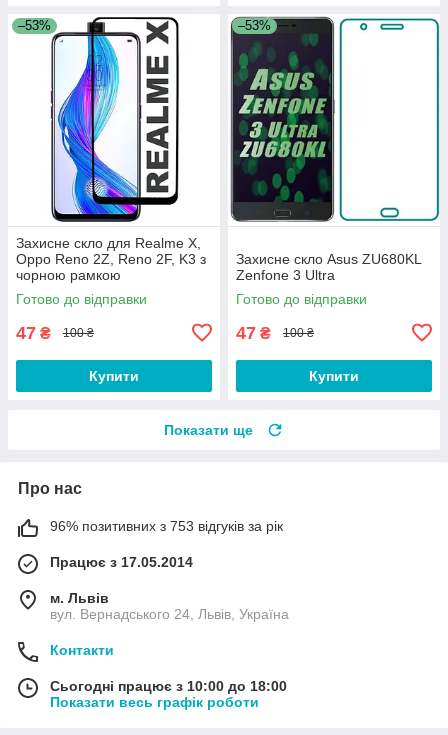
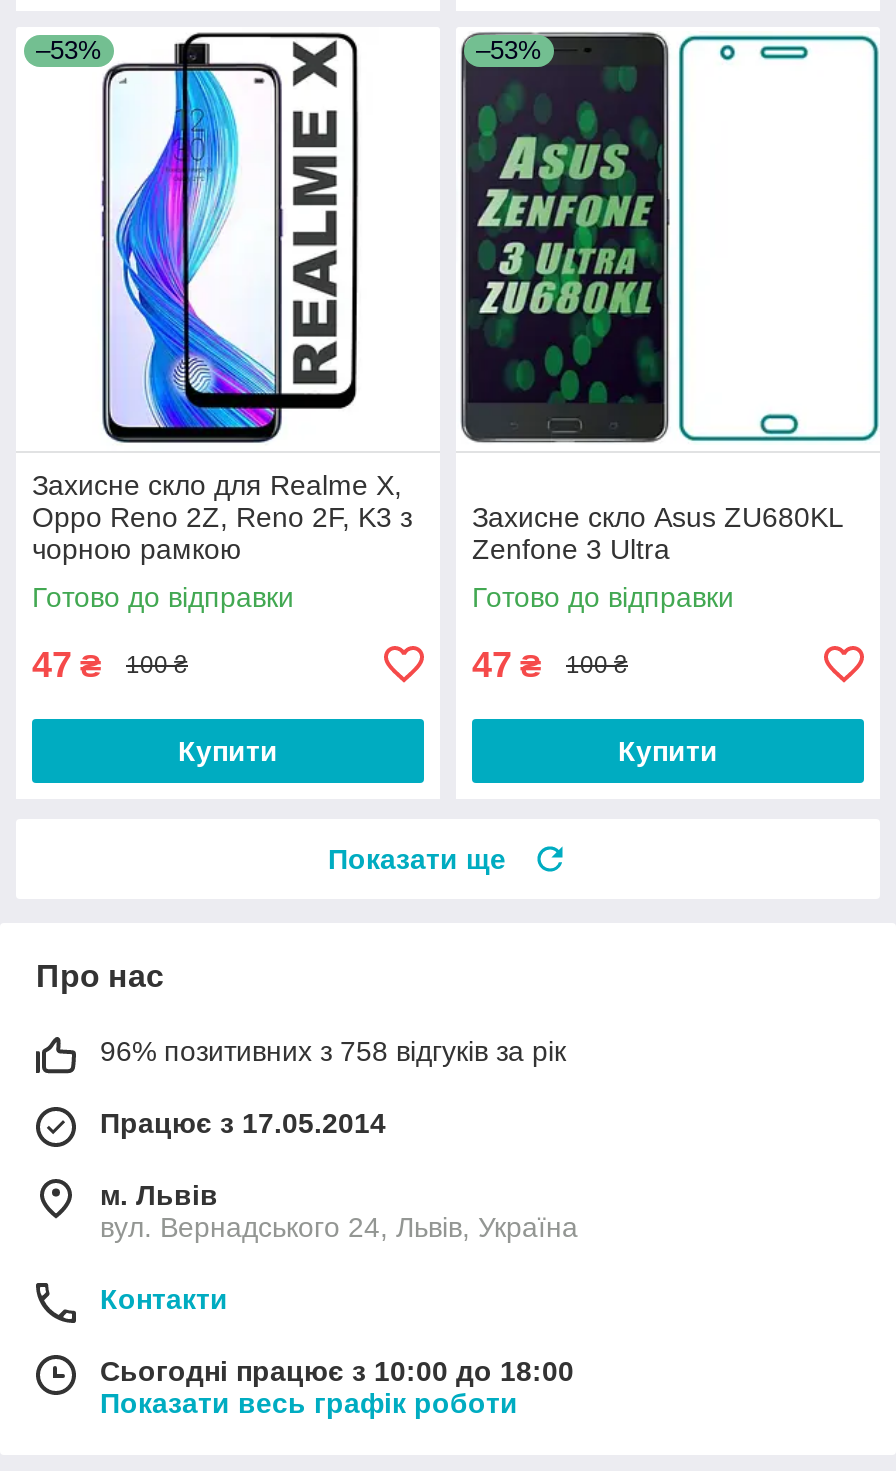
- 96% позитивних з 753 відгуків за рік
+ 96% позитивних з 758 відгуків за рік
